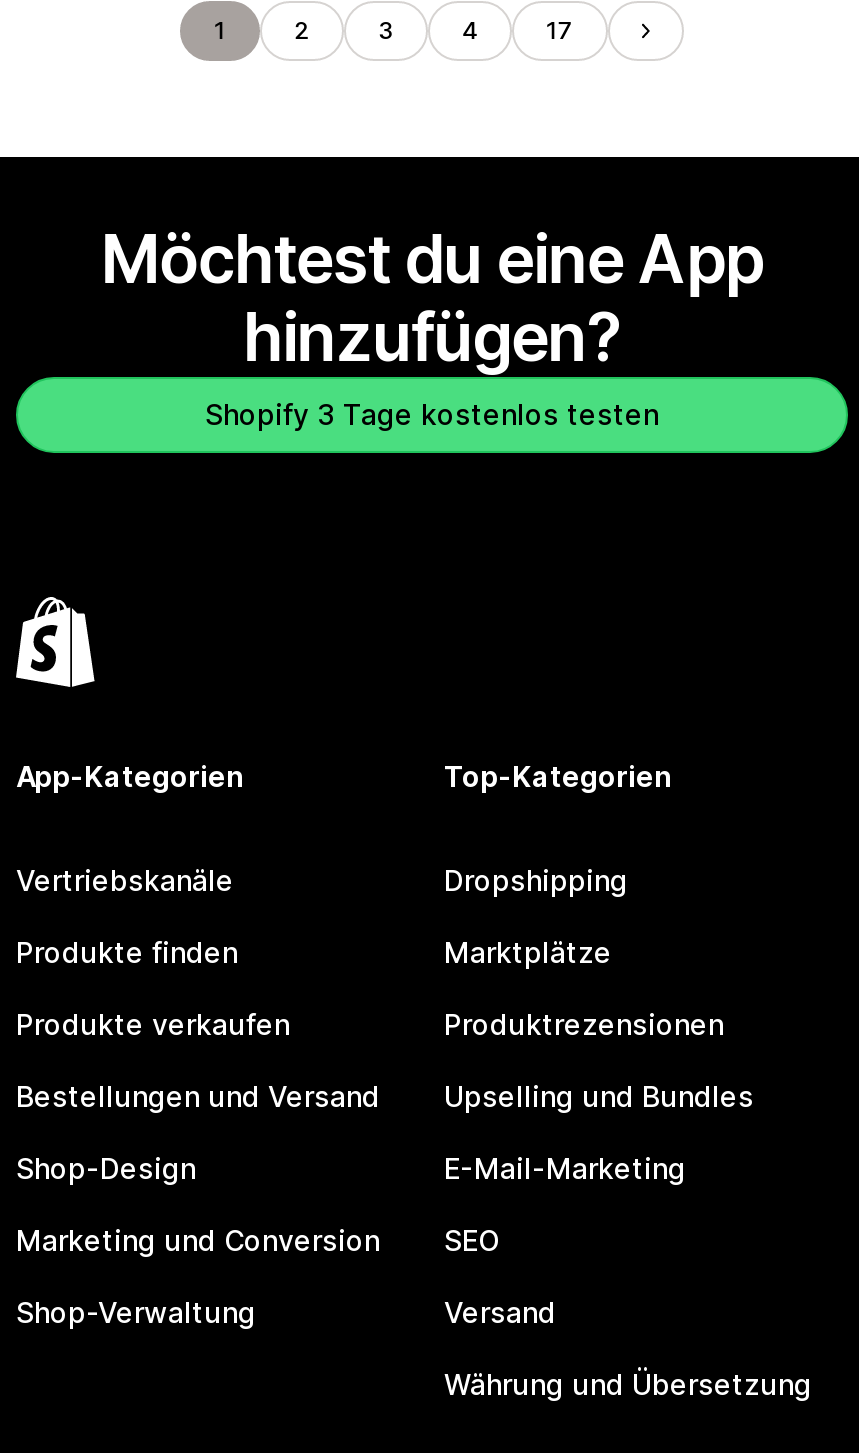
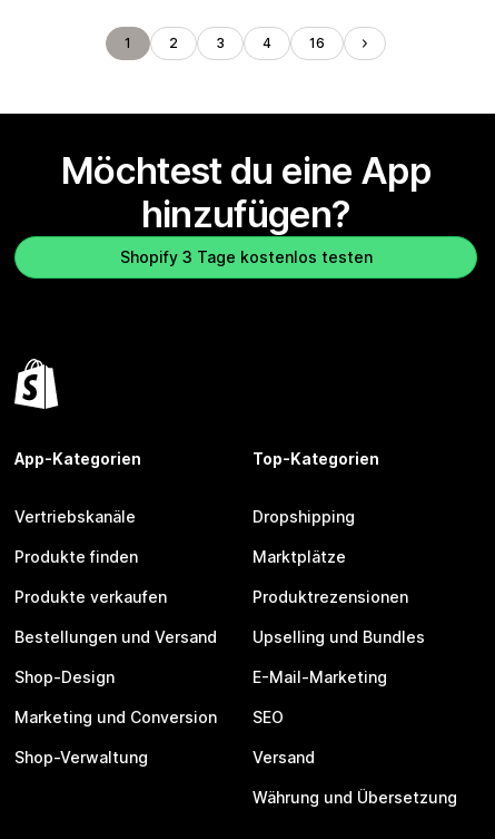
- 17
+ 16
